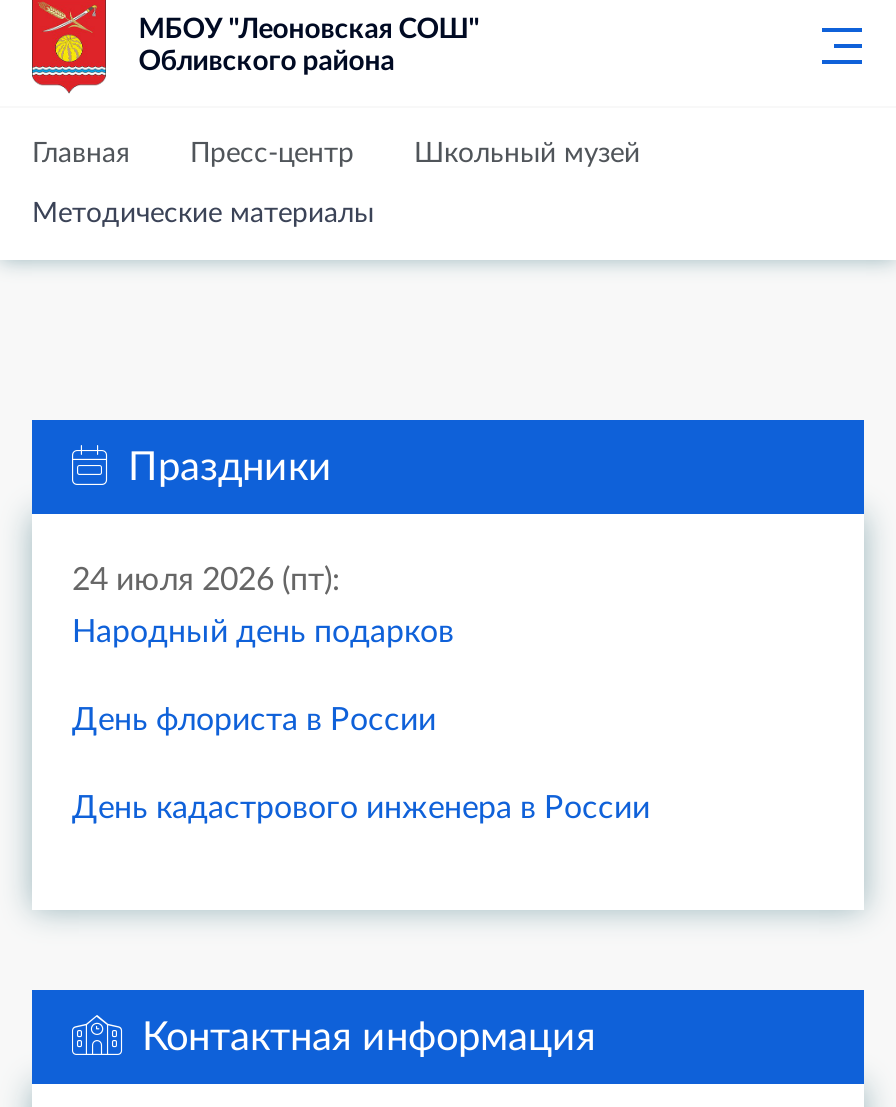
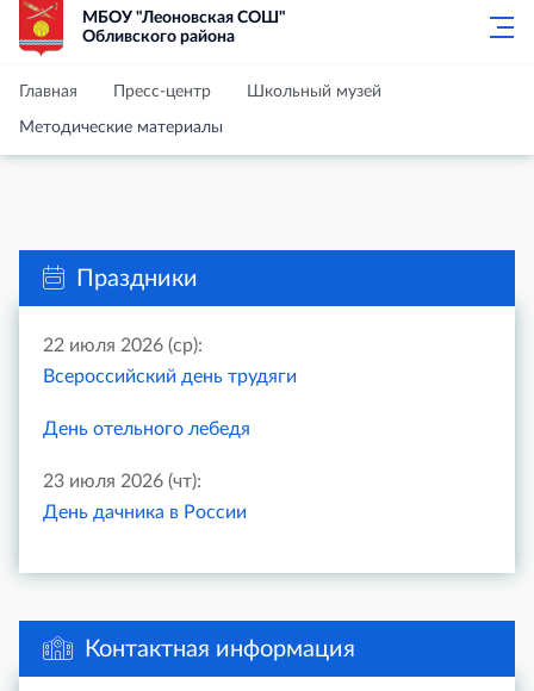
- 24 июля 2026 (пт):
- Народный день подарков
- День флориста в России
- День кадастрового инженера в России
+ 22 июля 2026 (ср):
+ Всероссийский день трудяги
+ День отельного лебедя
+ 23 июля 2026 (чт):
+ День дачника в России
